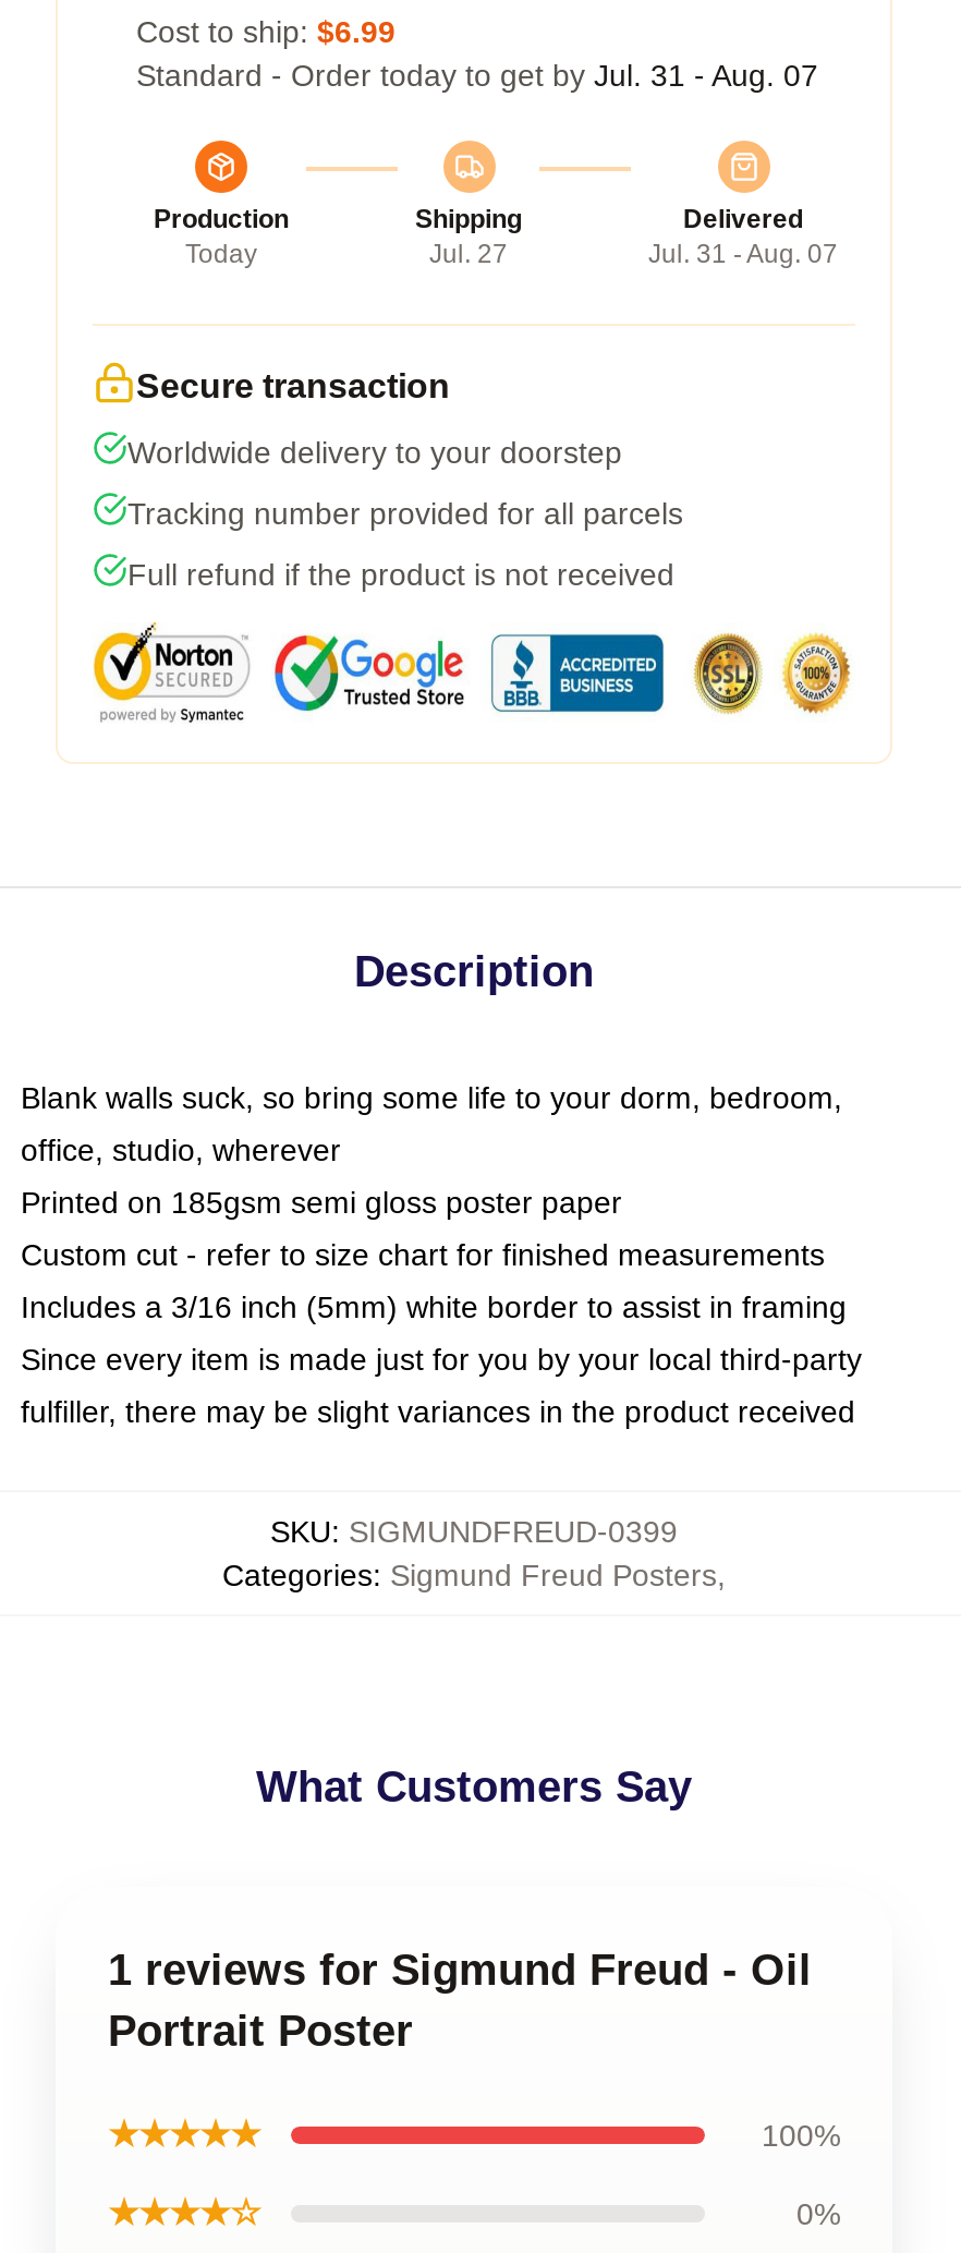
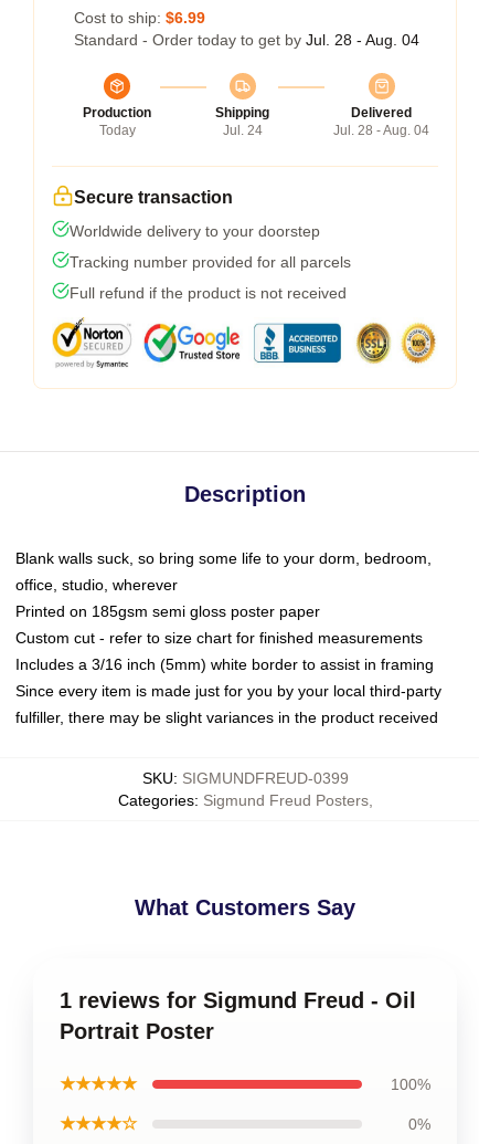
- Standard - Order today to get by Jul. 31 - Aug. 07
+ Standard - Order today to get by Jul. 28 - Aug. 04

- Jul. 27
+ Jul. 24

- Jul. 31 - Aug. 07
+ Jul. 28 - Aug. 04
